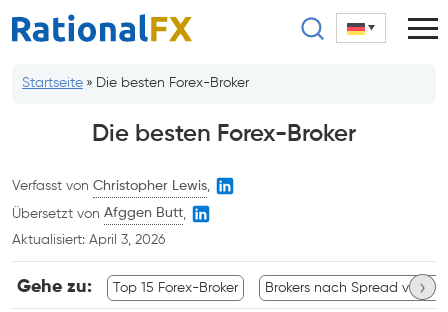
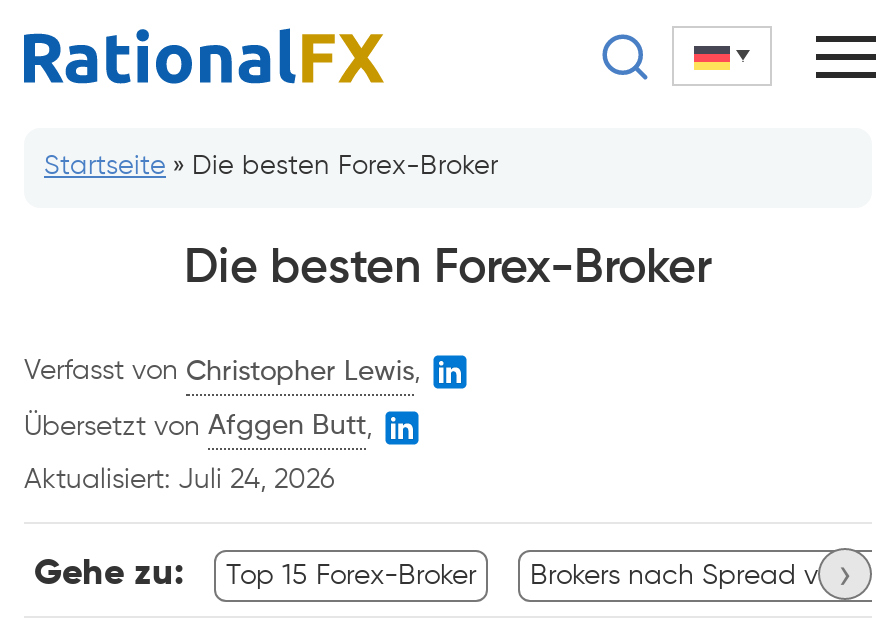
- Aktualisiert: April 3, 2026
+ Aktualisiert: Juli 24, 2026
